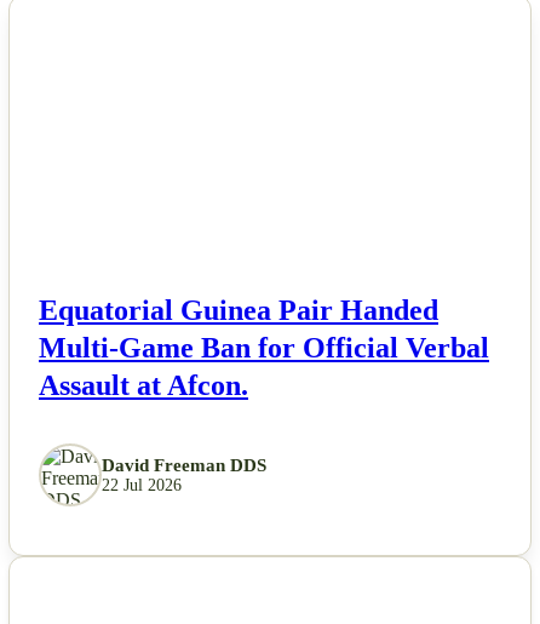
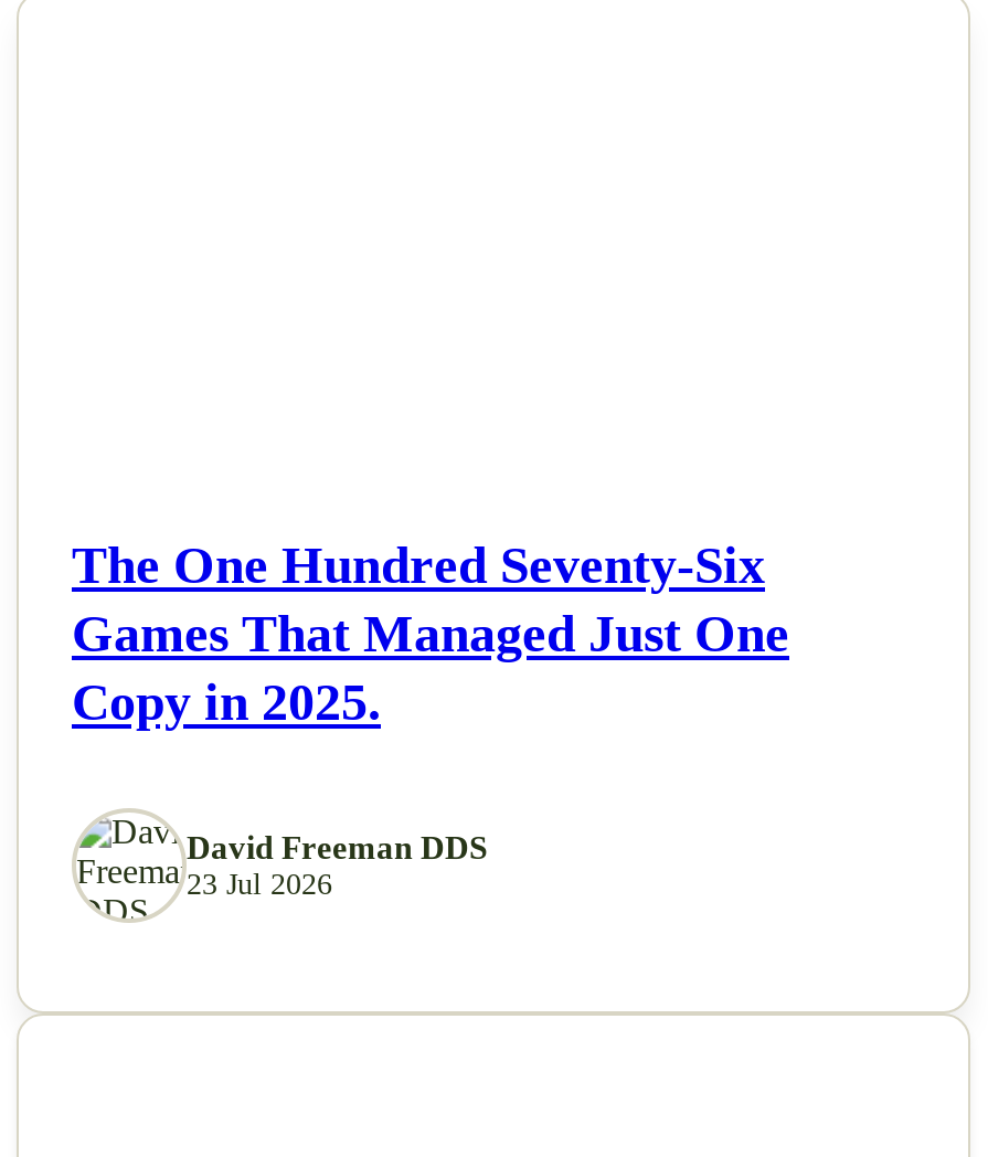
- Equatorial Guinea Pair Handed
- Multi-Game Ban for Official Verbal
- Assault at Afcon.
+ The One Hundred Seventy-Six
+ Games That Managed Just One
+ Copy in 2025.

- 22 Jul 2026
+ 23 Jul 2026
